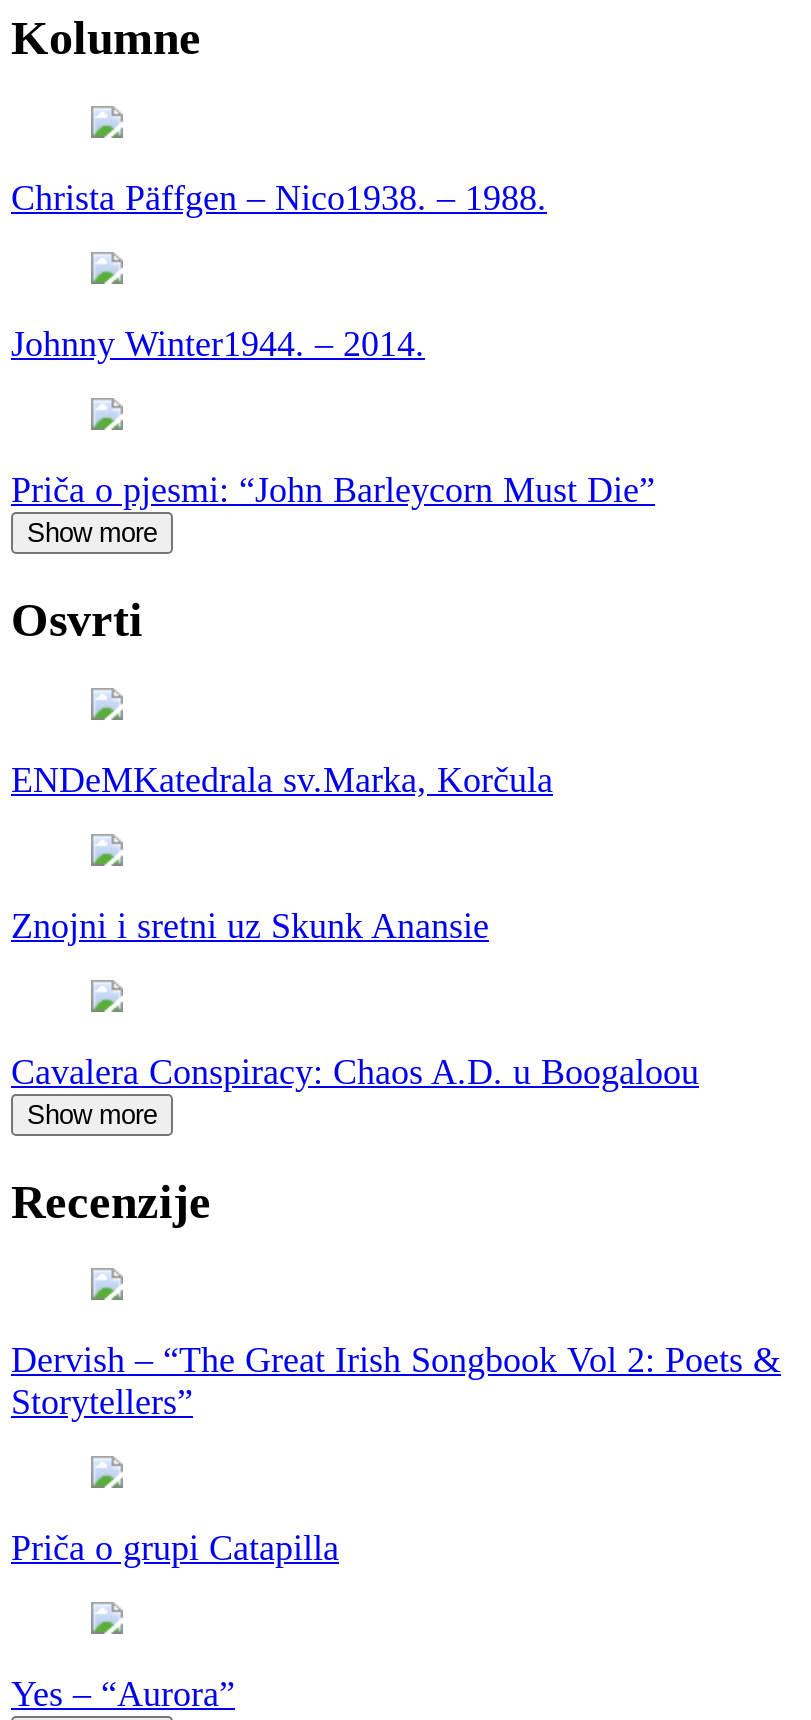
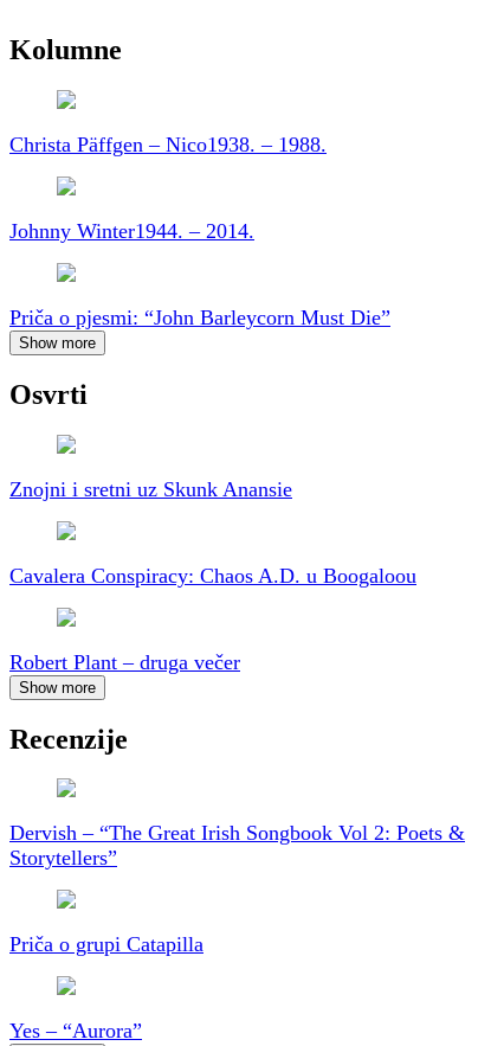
- ENDeMKatedrala sv.Marka, Korčula

moved up: Znojni i sretni uz Skunk Anansie | Cavalera Conspiracy: Chaos A.D. u Boogaloou

+ Robert Plant – druga večer
